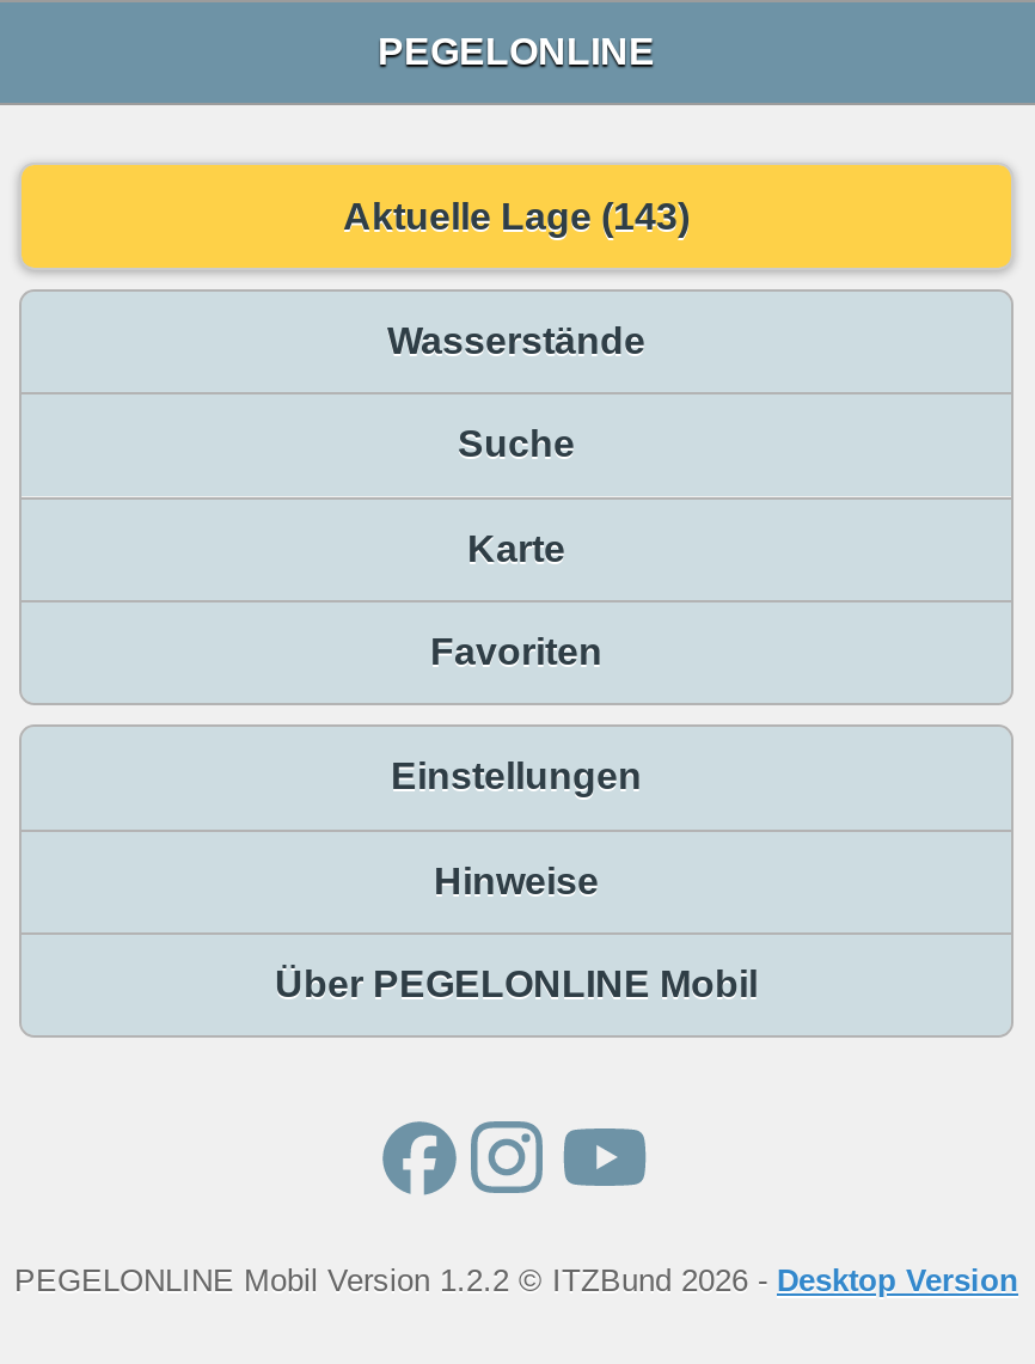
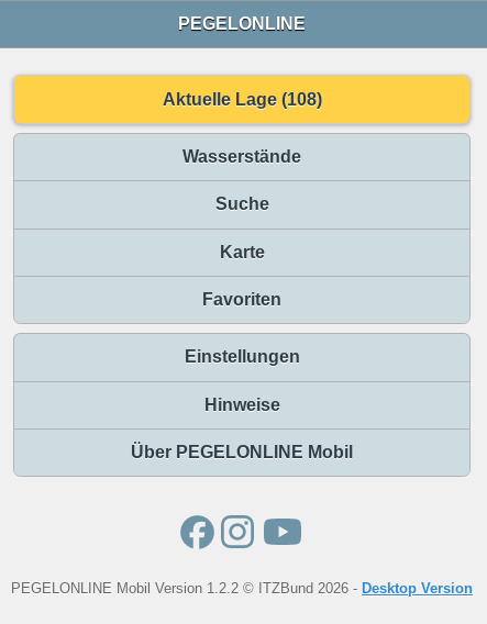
- Aktuelle Lage (143)
+ Aktuelle Lage (108)
